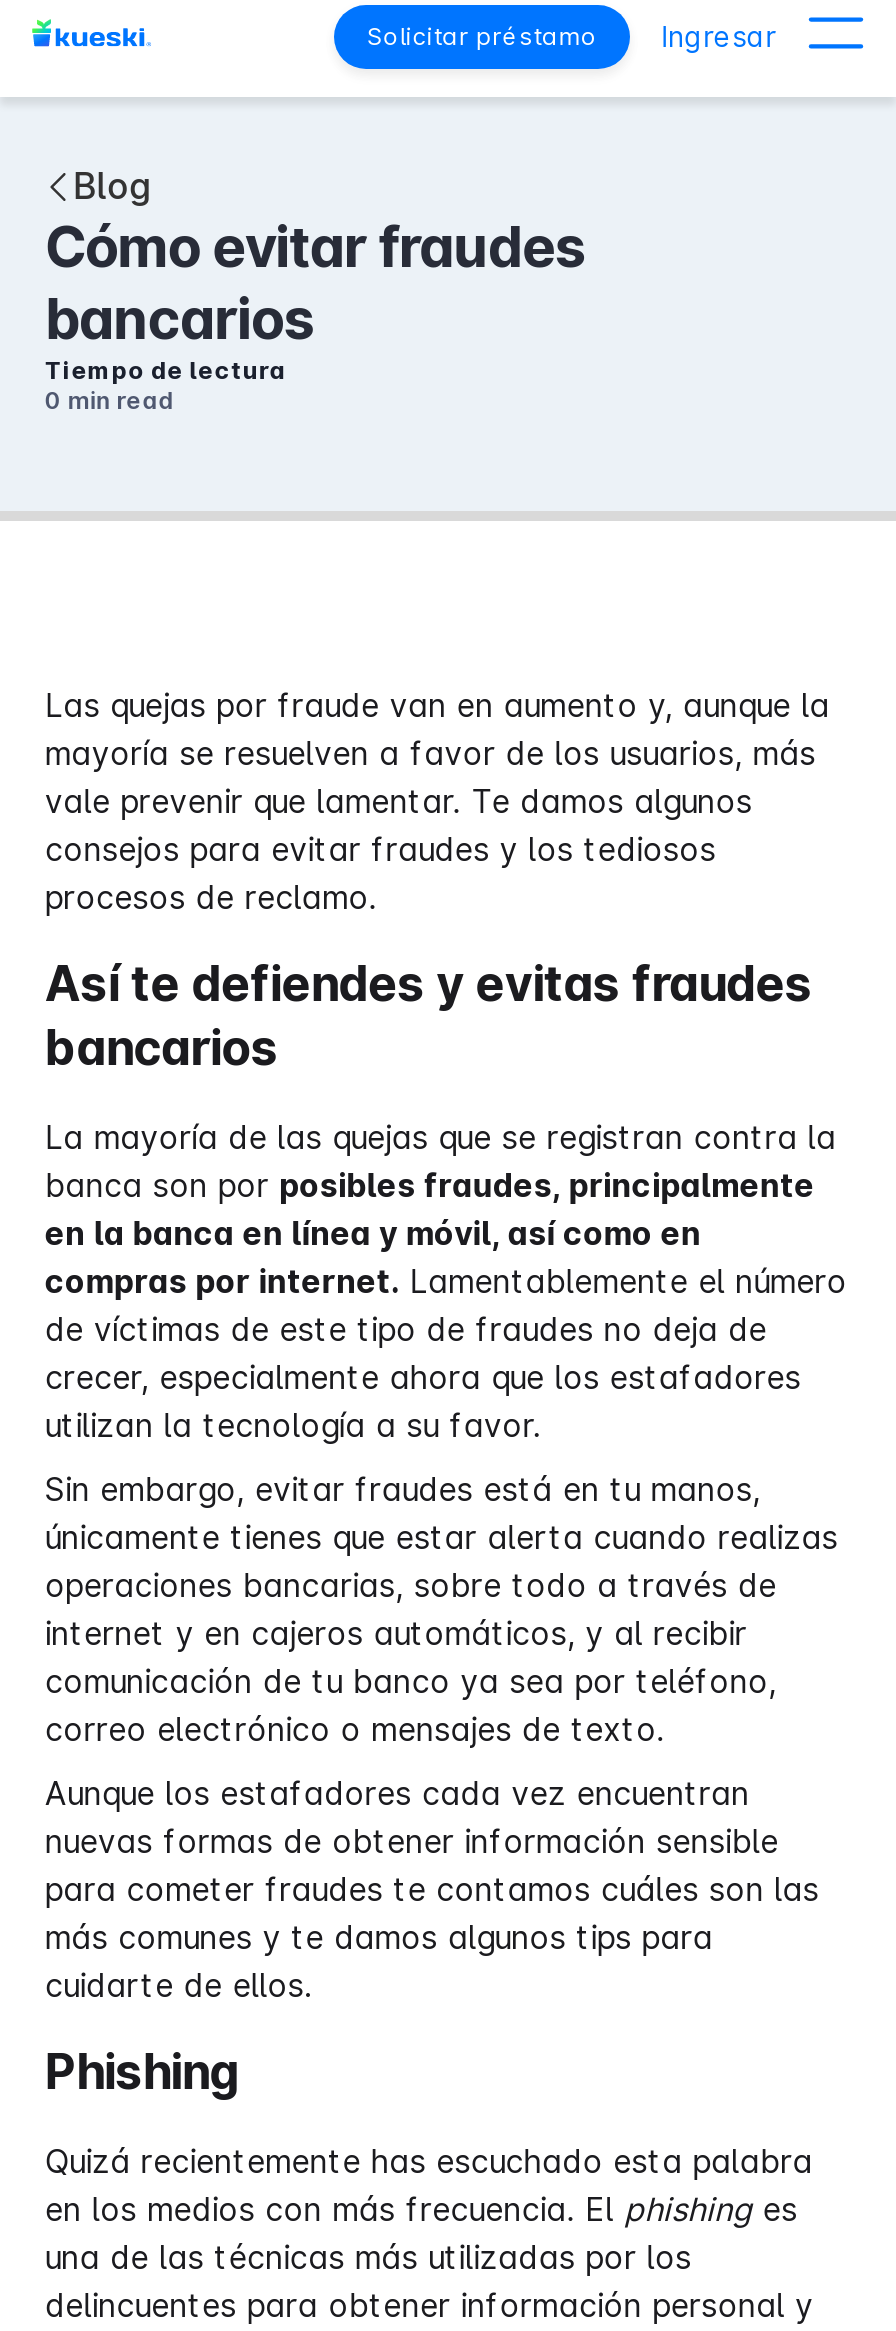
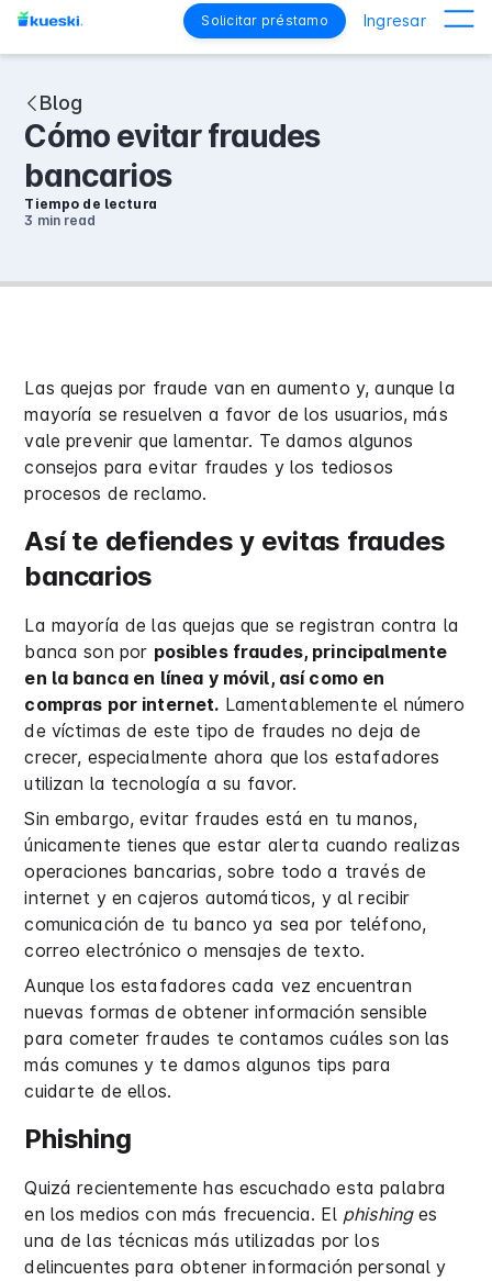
- 0 minread
+ 3 minread
